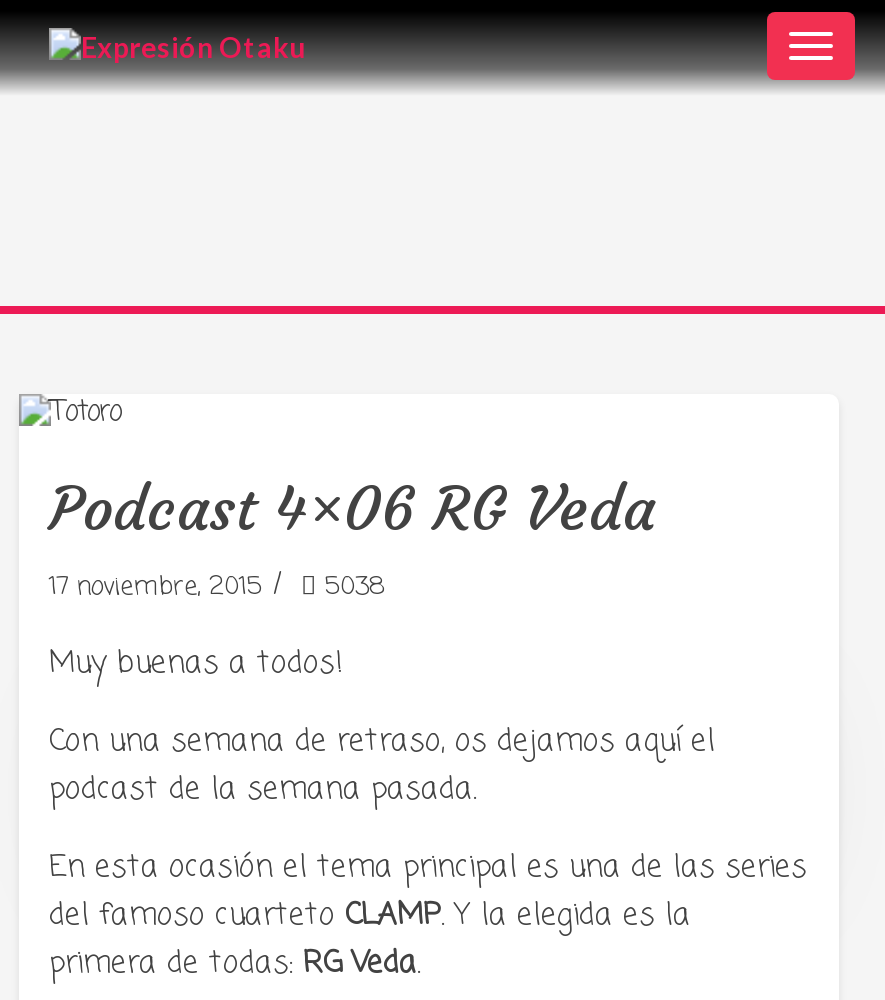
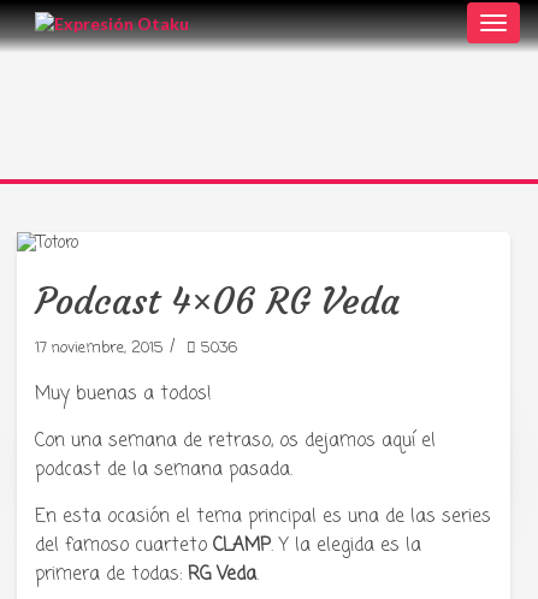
- 17 noviembre, 2015 / 5038
+ 17 noviembre, 2015 / 5036
